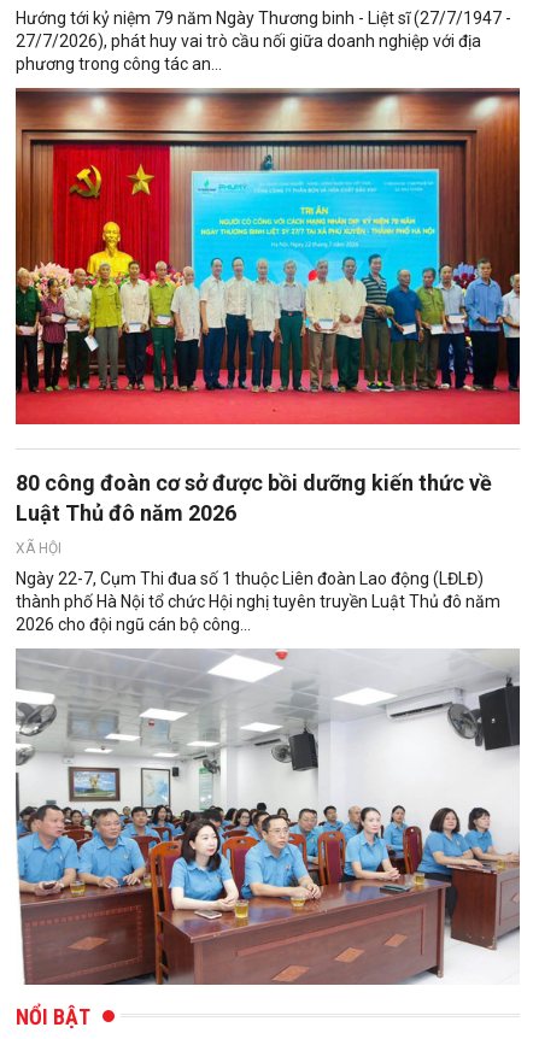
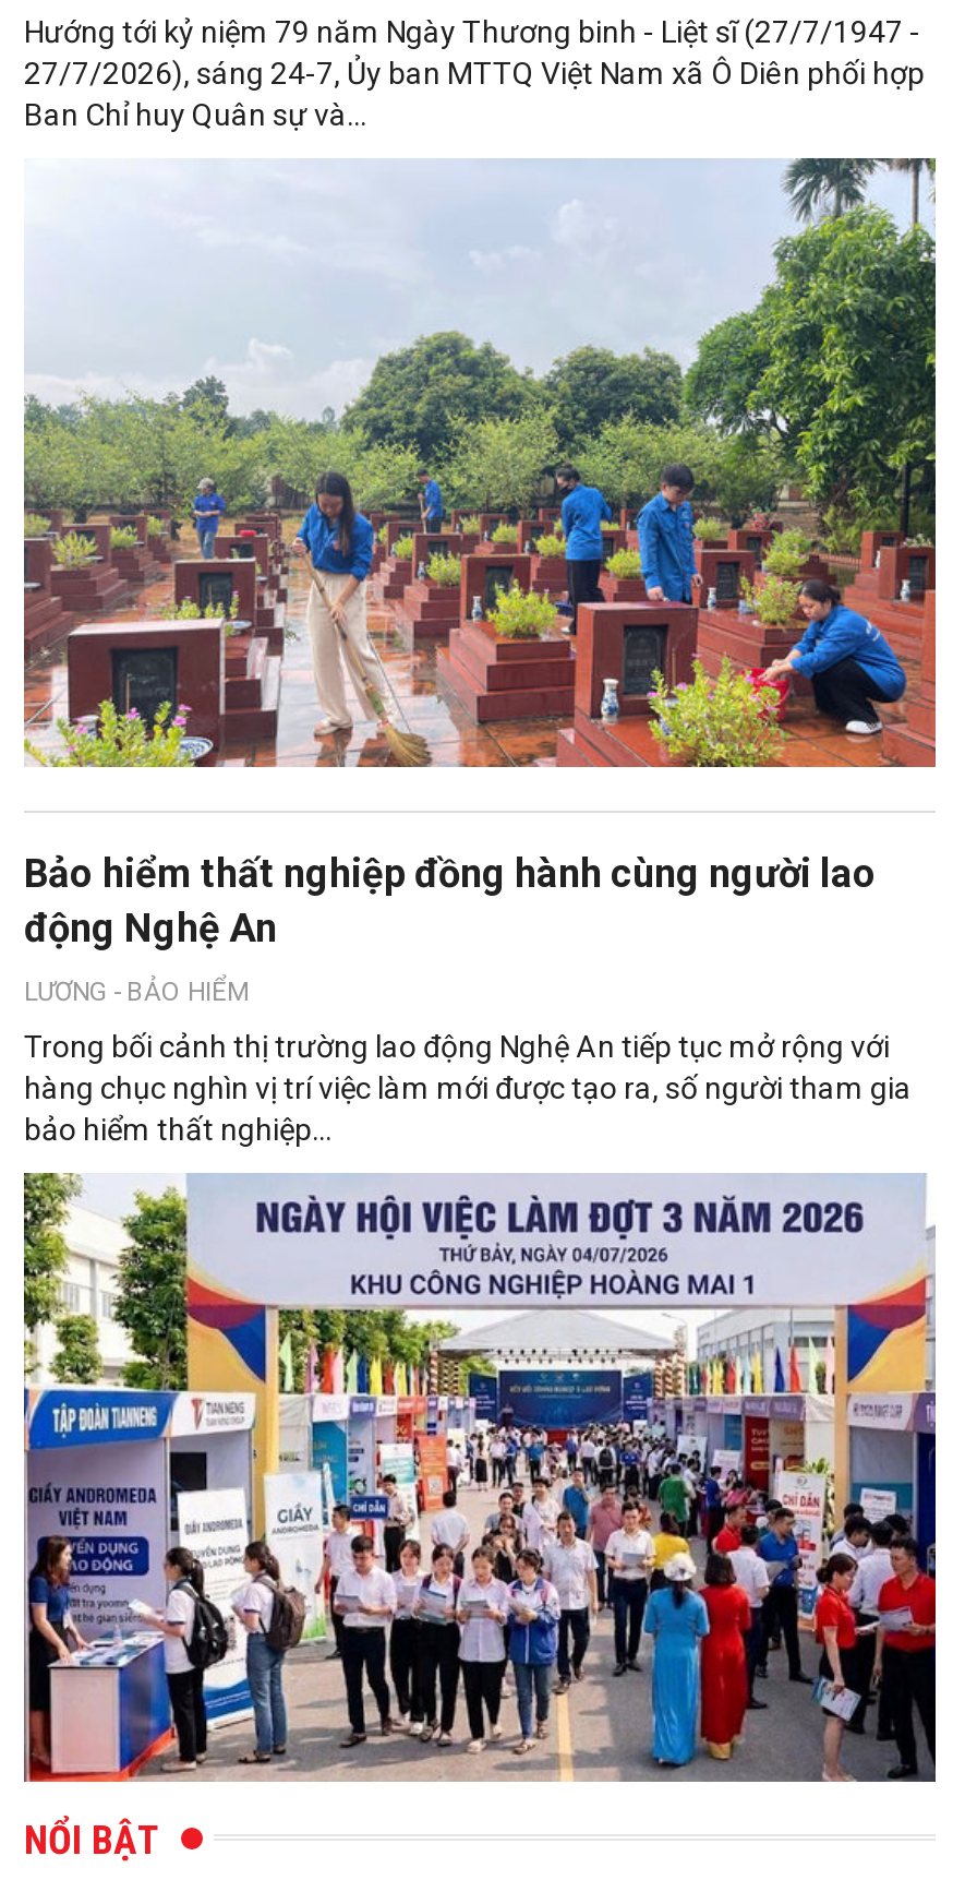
- 27/7/2026), phát huy vai trò cầu nối giữa doanh nghiệp với địa
- phương trong công tác an...
+ 27/7/2026), sáng 24-7, Ủy ban MTTQ Việt Nam xã Ô Diên phối hợp
+ Ban Chỉ huy Quân sự và...

- [image]
- 80 công đoàn cơ sở được bồi dưỡng kiến thức về
- Luật Thủ đô năm 2026
+ [image]
+ Bảo hiểm thất nghiệp đồng hành cùng người lao
+ động Nghệ An

- XÃ HỘI
+ LƯƠNG - BẢO HIỂM

- Ngày 22-7, Cụm Thi đua số 1 thuộc Liên đoàn Lao động (LĐLĐ)
- thành phố Hà Nội tổ chức Hội nghị tuyên truyền Luật Thủ đô năm
- 2026 cho đội ngũ cán bộ công...
+ Trong bối cảnh thị trường lao động Nghệ An tiếp tục mở rộng với
+ hàng chục nghìn vị trí việc làm mới được tạo ra, số người tham gia
+ bảo hiểm thất nghiệp...

- [image]
+ [image]
